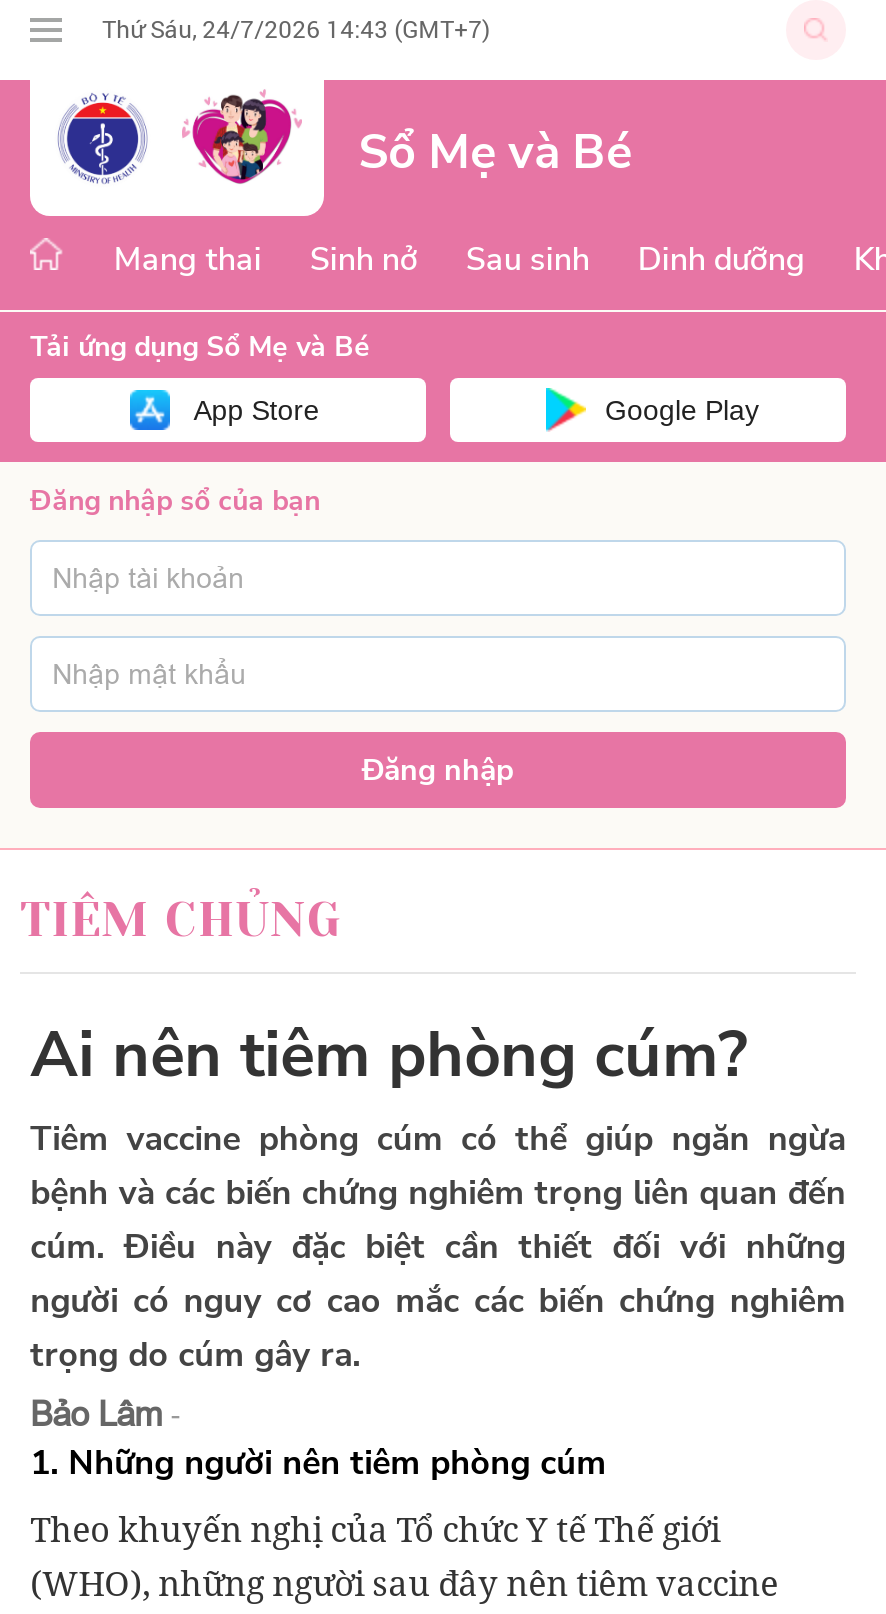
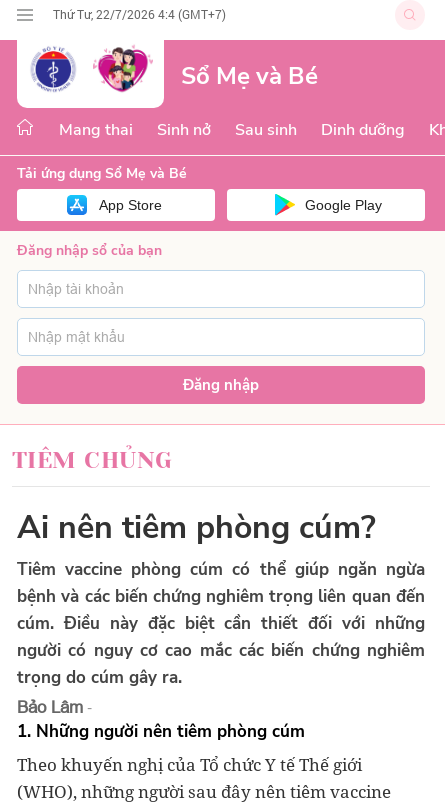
- Thứ Sáu, 24/7/2026 14:43 (GMT+7)
+ Thứ Tư, 22/7/2026 4:4 (GMT+7)
